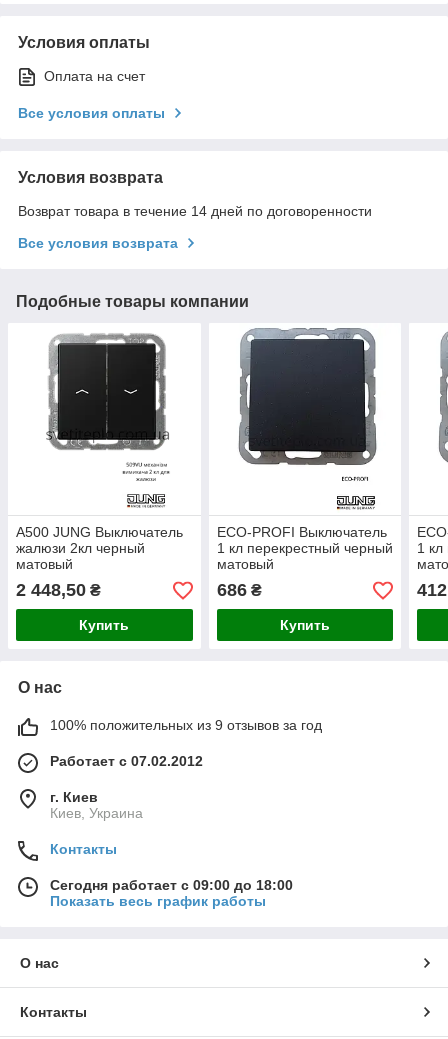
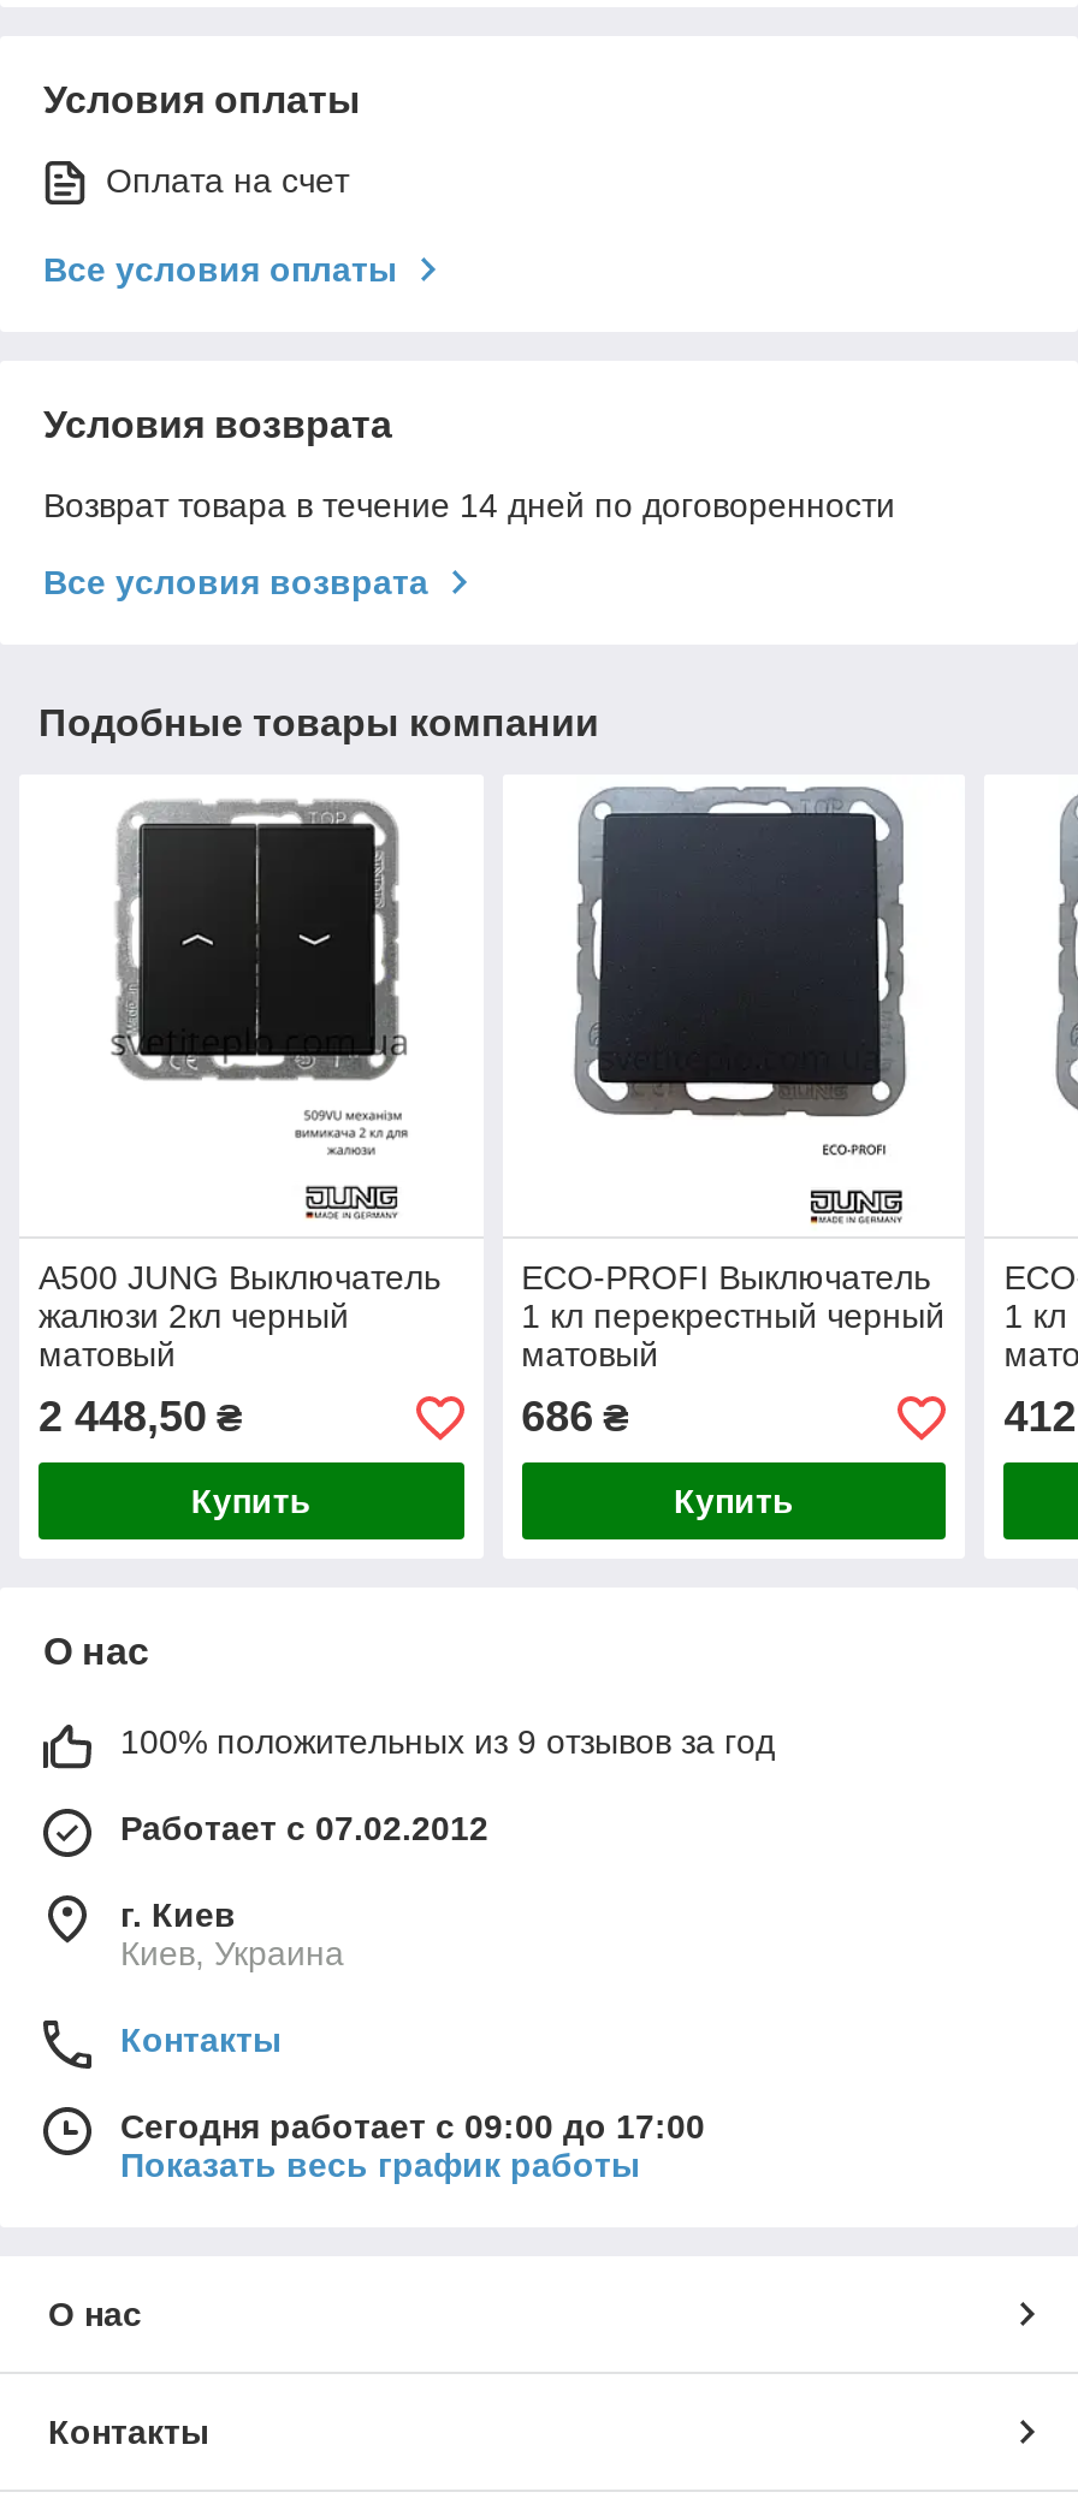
- Сегодня работает с 09:00 до 18:00
+ Сегодня работает с 09:00 до 17:00
